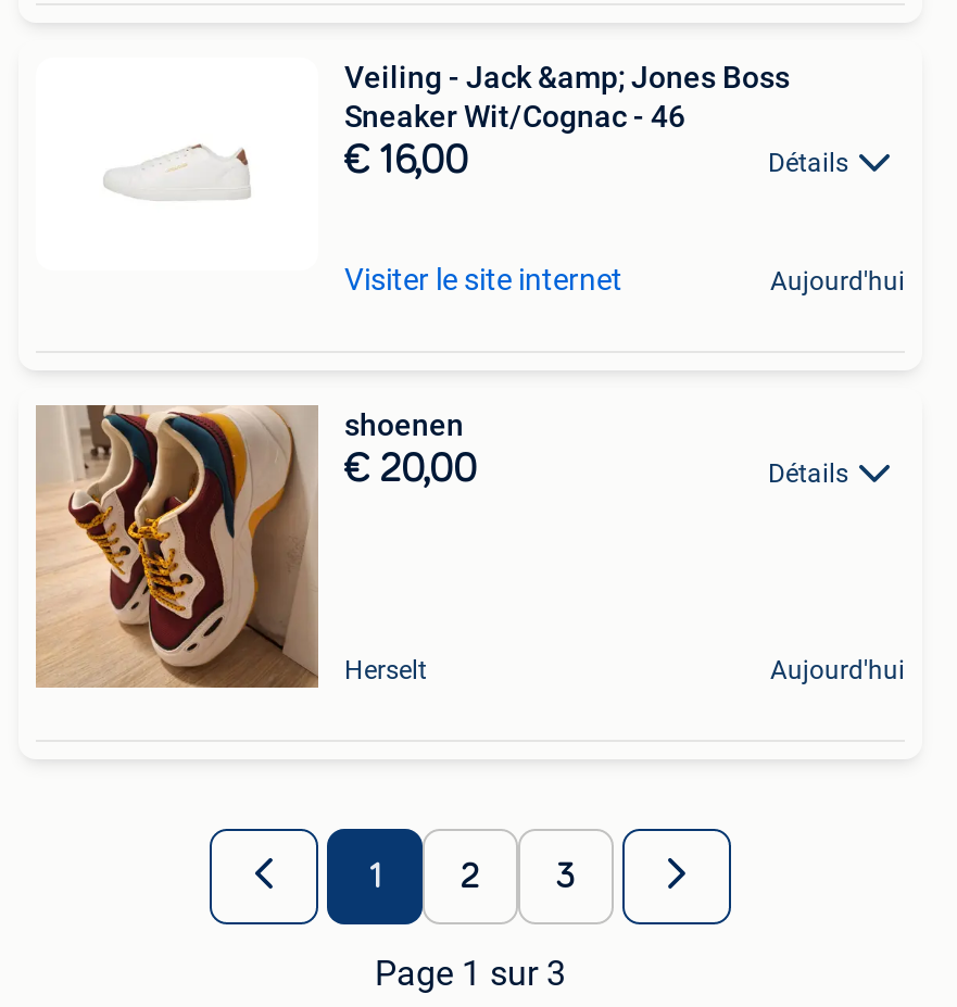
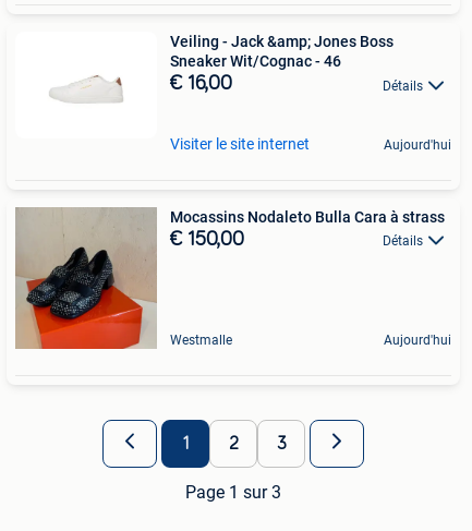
- [image]
- shoenen
- € 20,00
+ [image]
+ Mocassins Nodaleto Bulla Cara à strass
+ € 150,00

- Herselt
+ Westmalle
